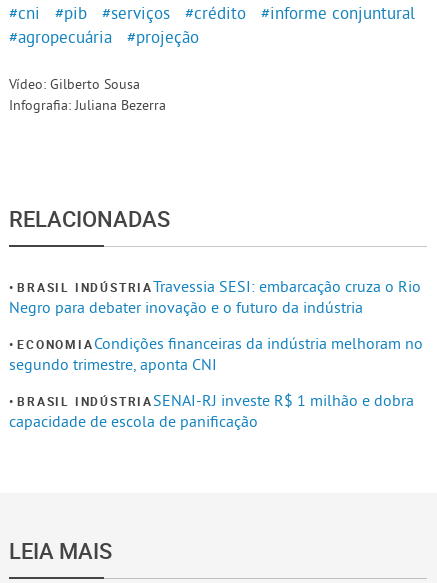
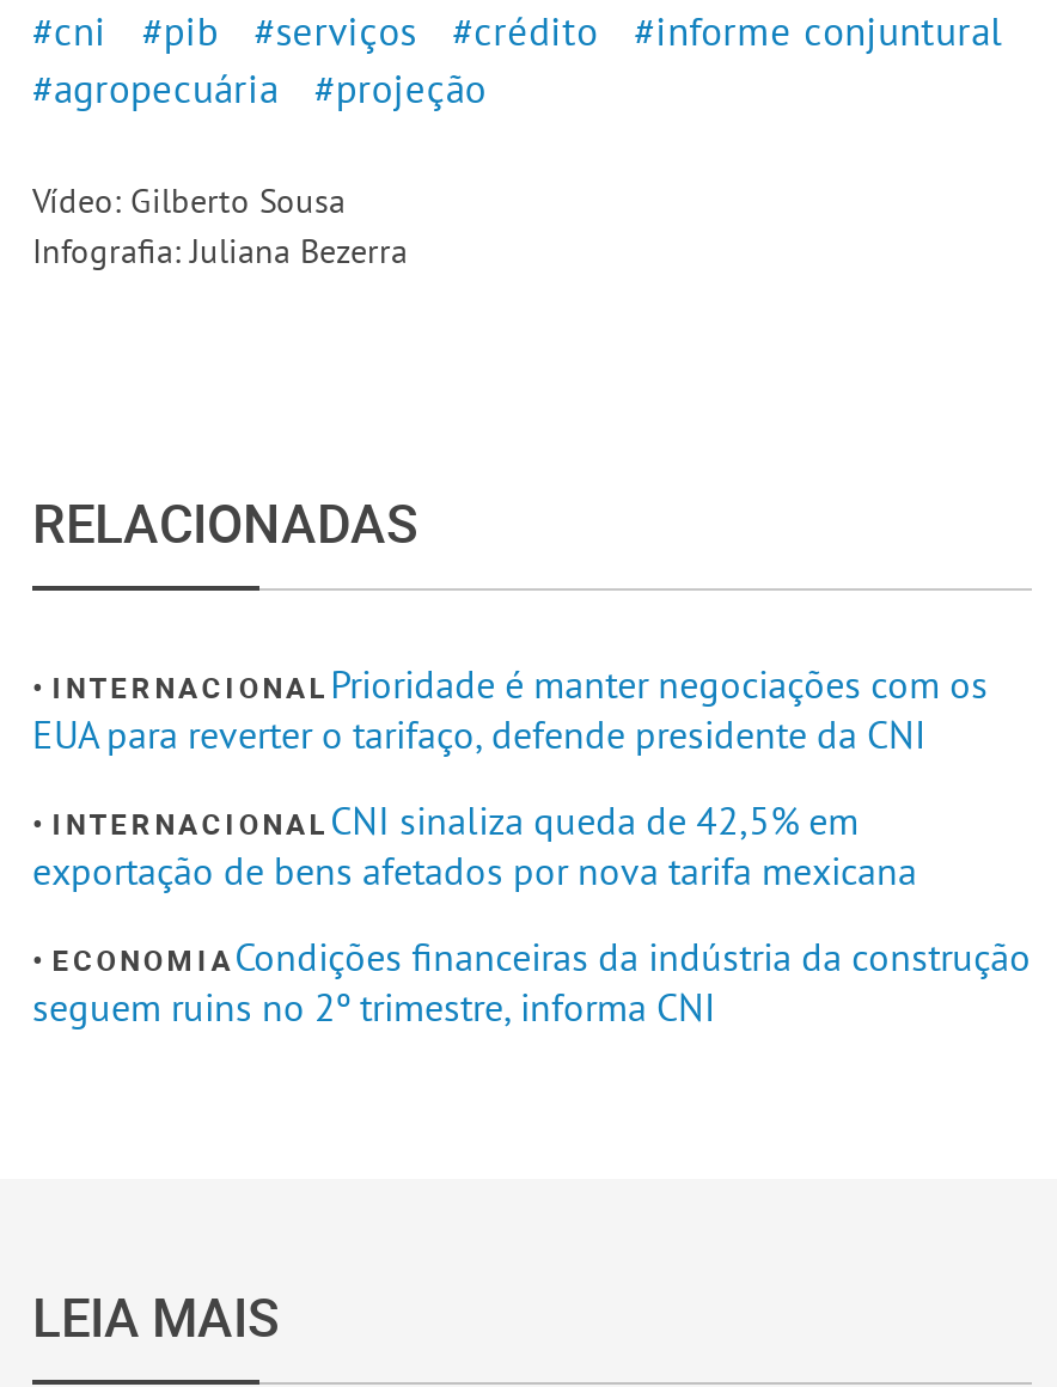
- BRASIL INDÚSTRIA Travessia SESI: embarcação cruza o Rio
- Negro para debater inovação e o futuro da indústria
+ INTERNACIONAL Prioridade é manter negociações com os
+ EUA para reverter o tarifaço, defende presidente da CNI

- ECONOMIA Condições financeiras da indústria melhoram no
- segundo trimestre, aponta CNI
+ INTERNACIONAL CNI sinaliza queda de 42,5% em
+ exportação de bens afetados por nova tarifa mexicana

- BRASIL INDÚSTRIASENAI-RJ investe R$ 1 milhão e dobra
- capacidade de escola de panificação
+ ECONOMIACondições financeiras da indústria da construção
+ seguem ruins no 2º trimestre, informa CNI
